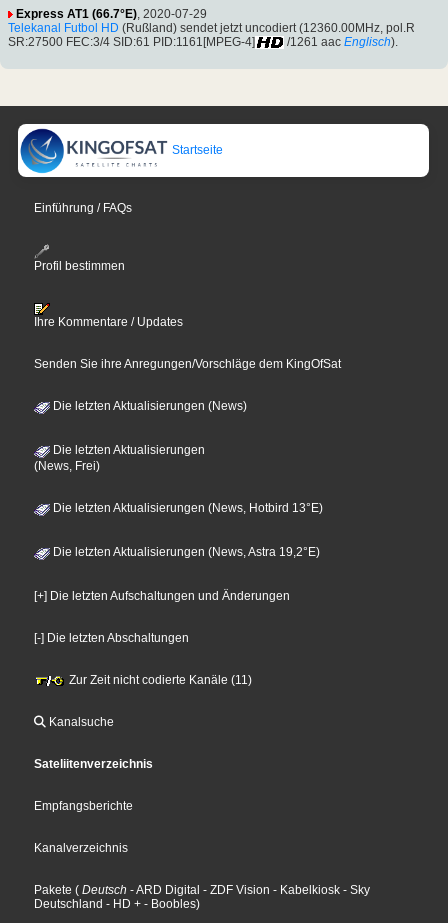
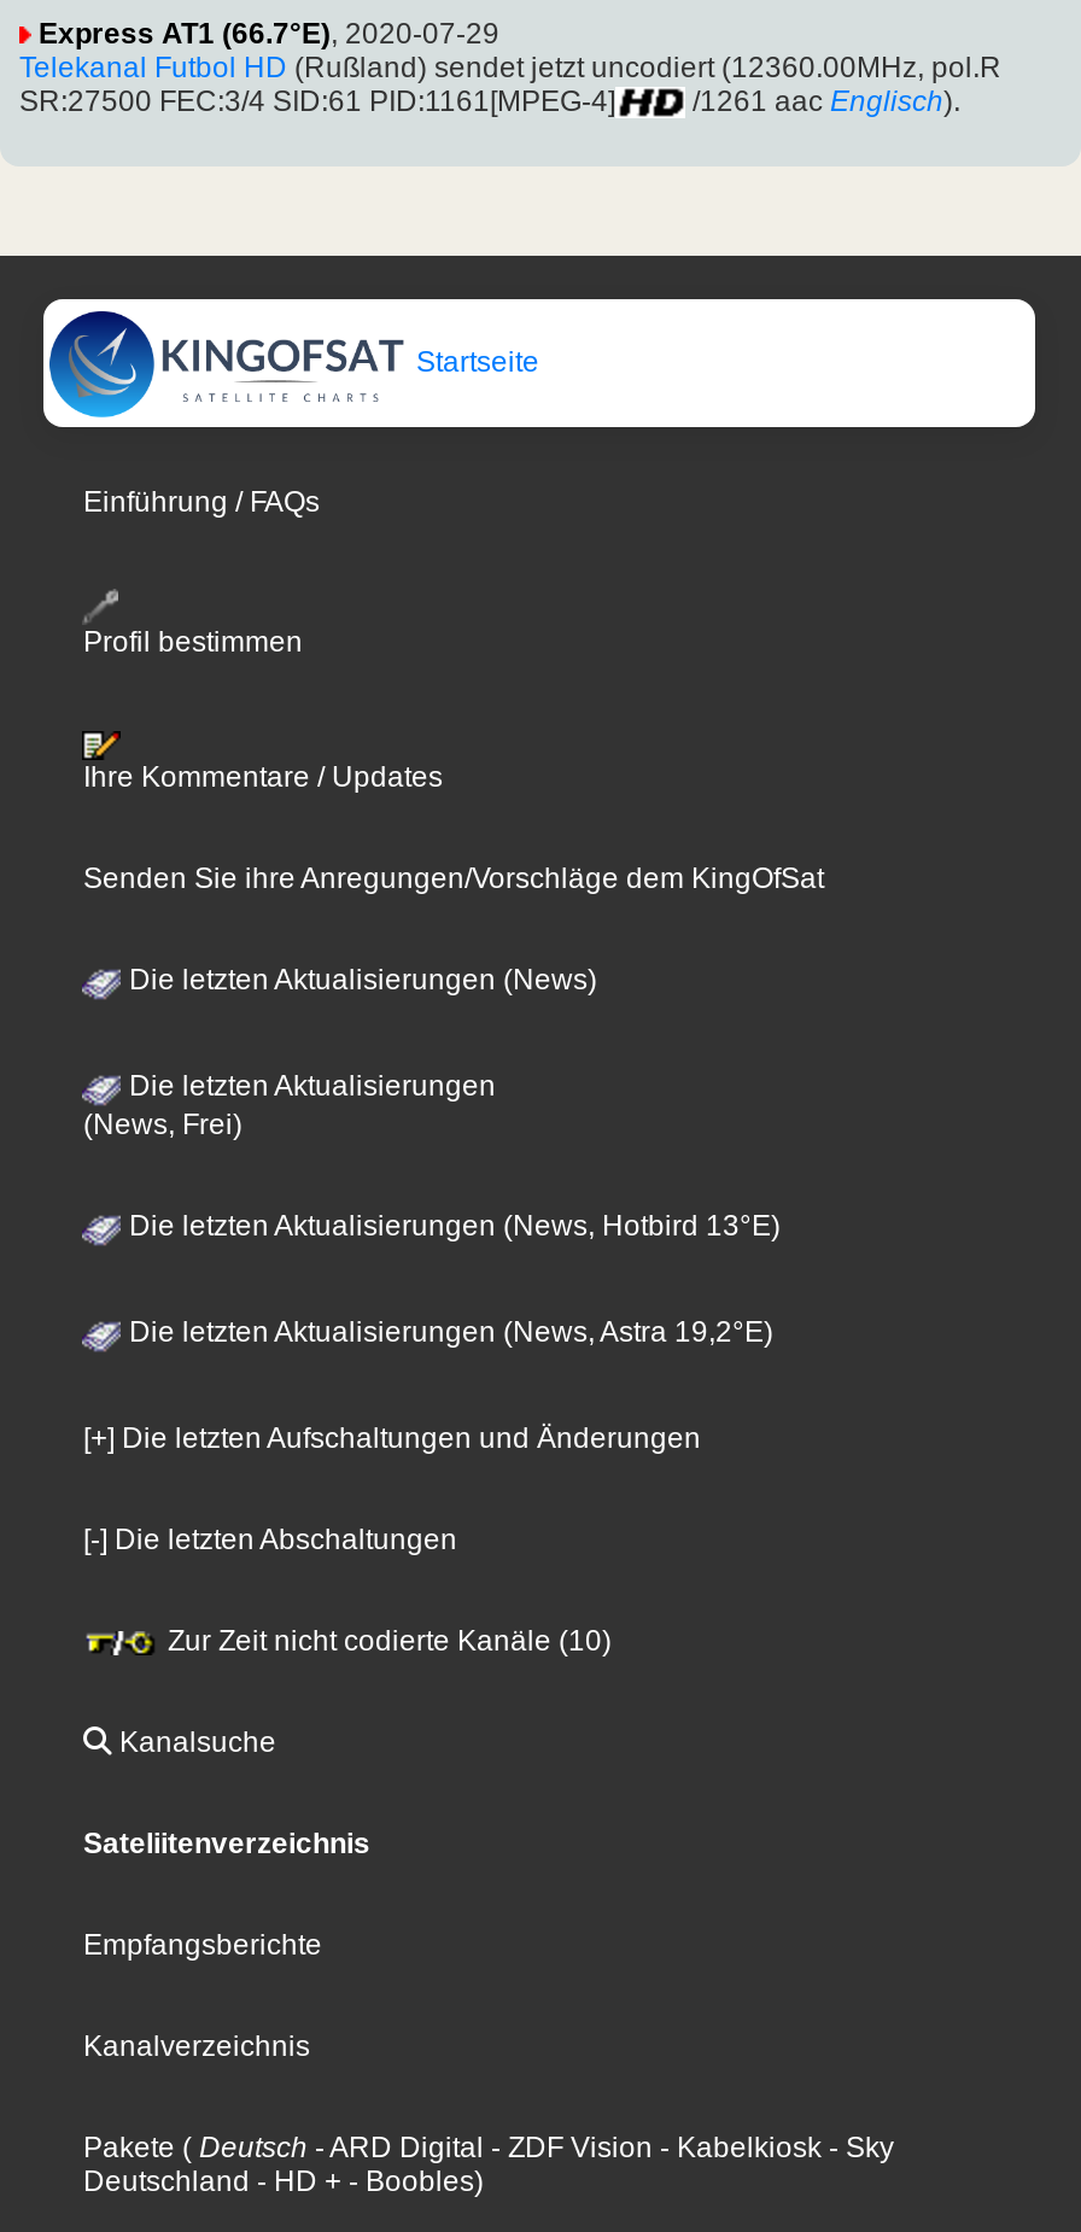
- Zur Zeit nicht codierte Kanäle (11)
+ Zur Zeit nicht codierte Kanäle (10)
